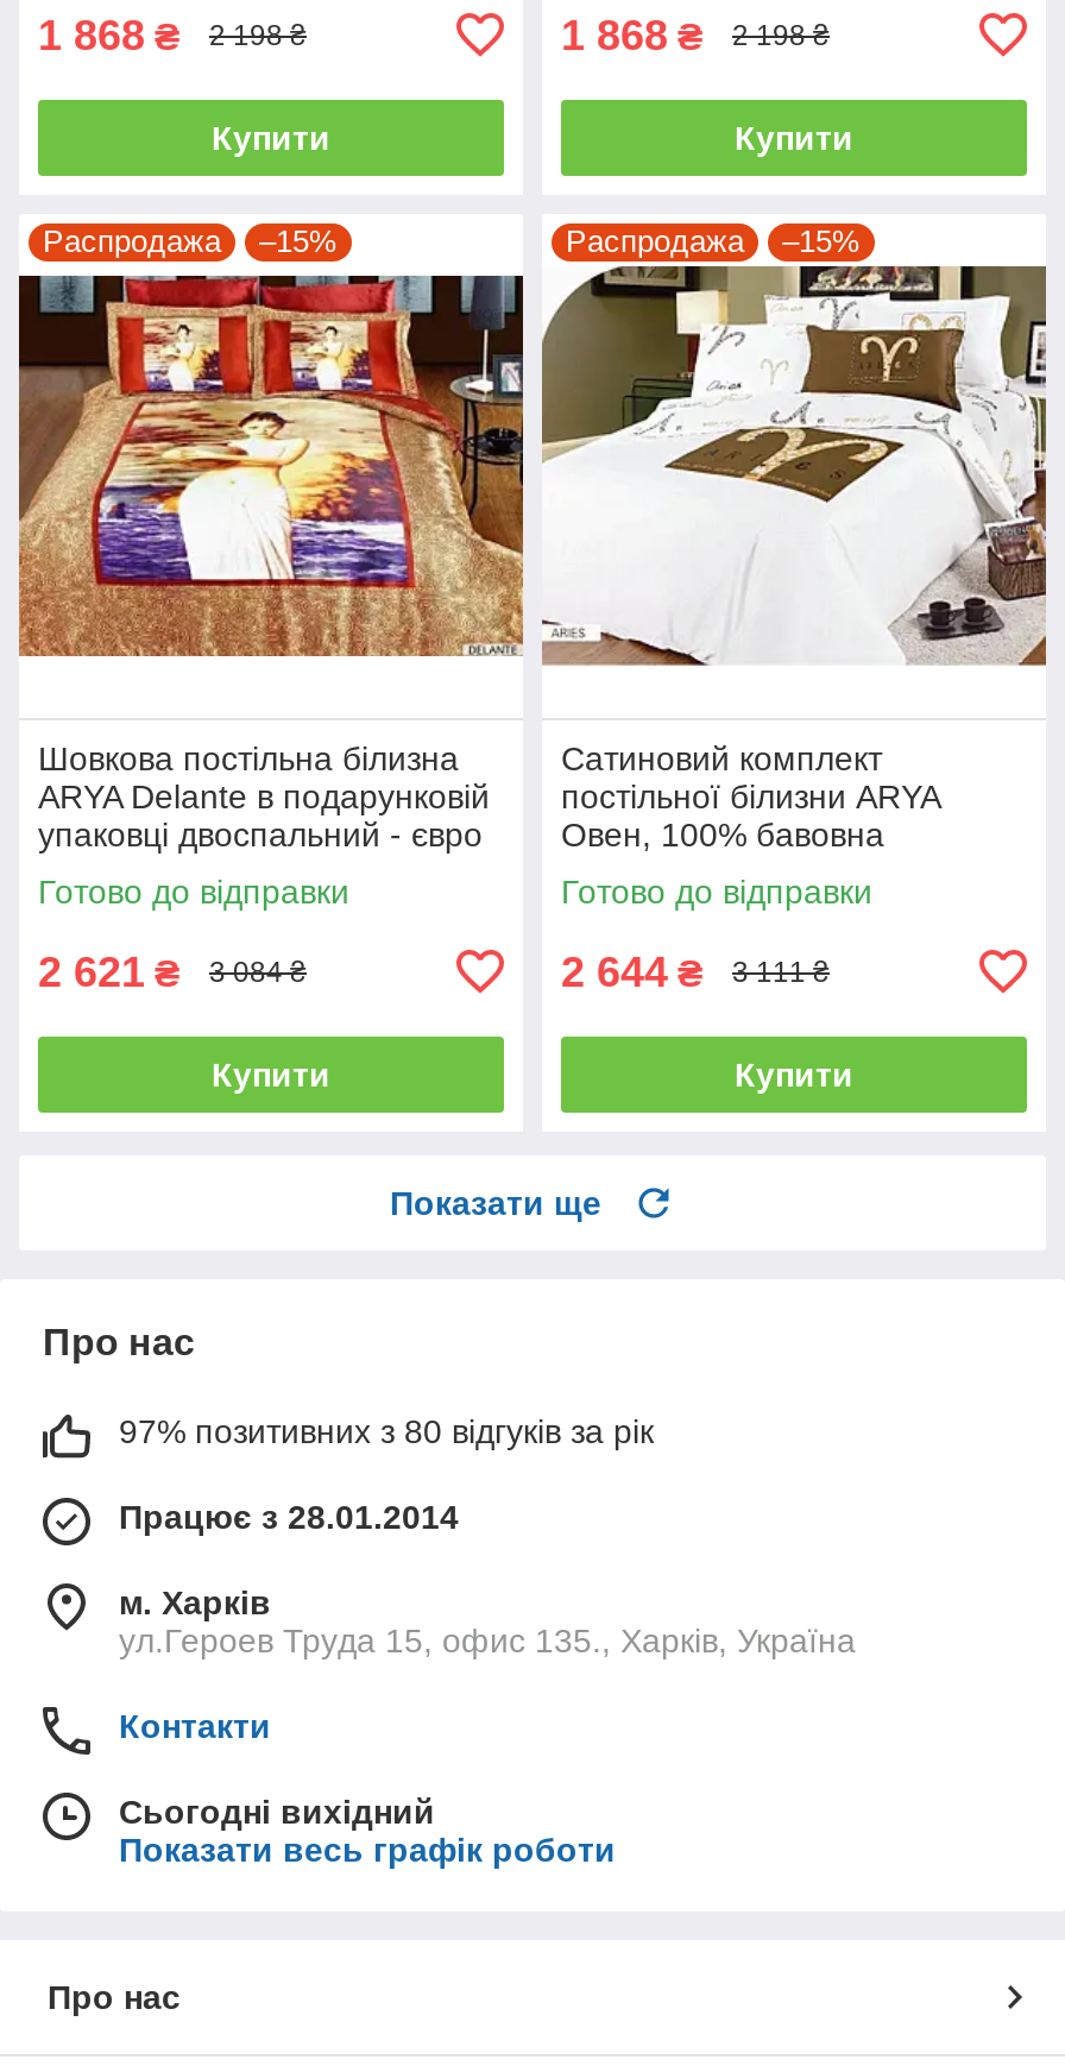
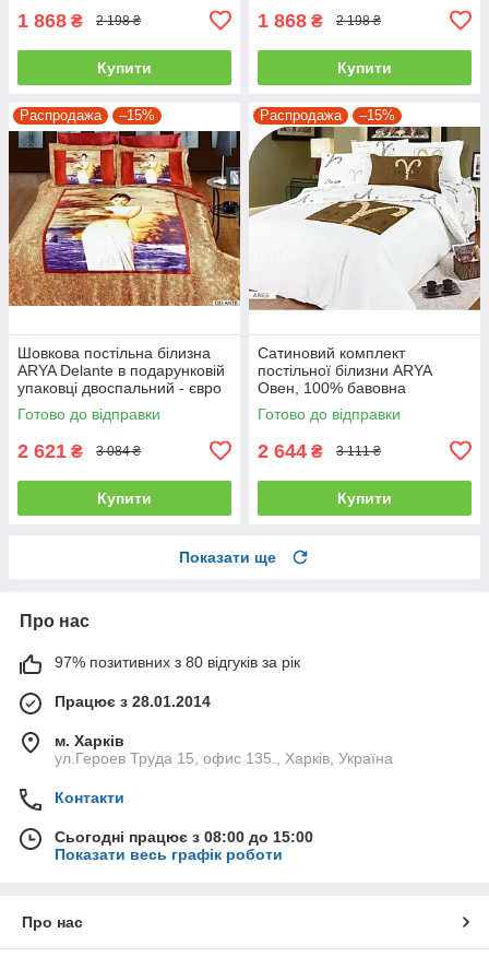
- Сьогодні вихідний
+ Сьогодні працює з 08:00 до 15:00
